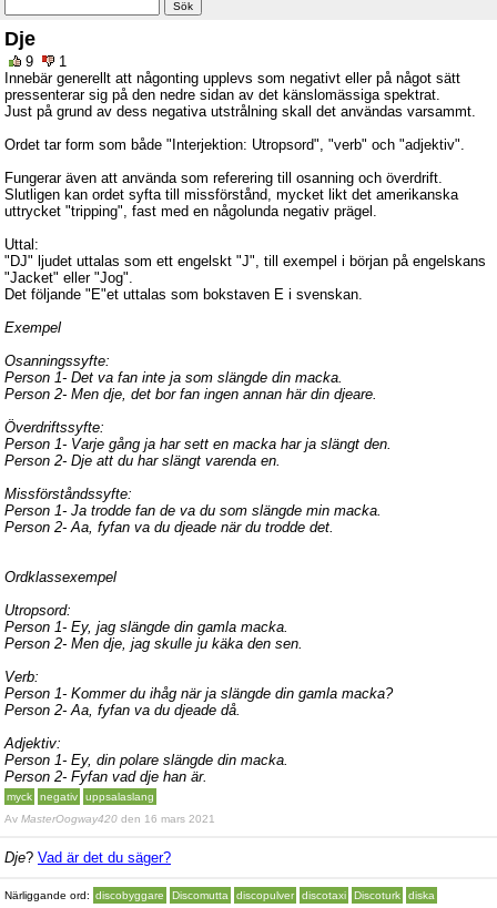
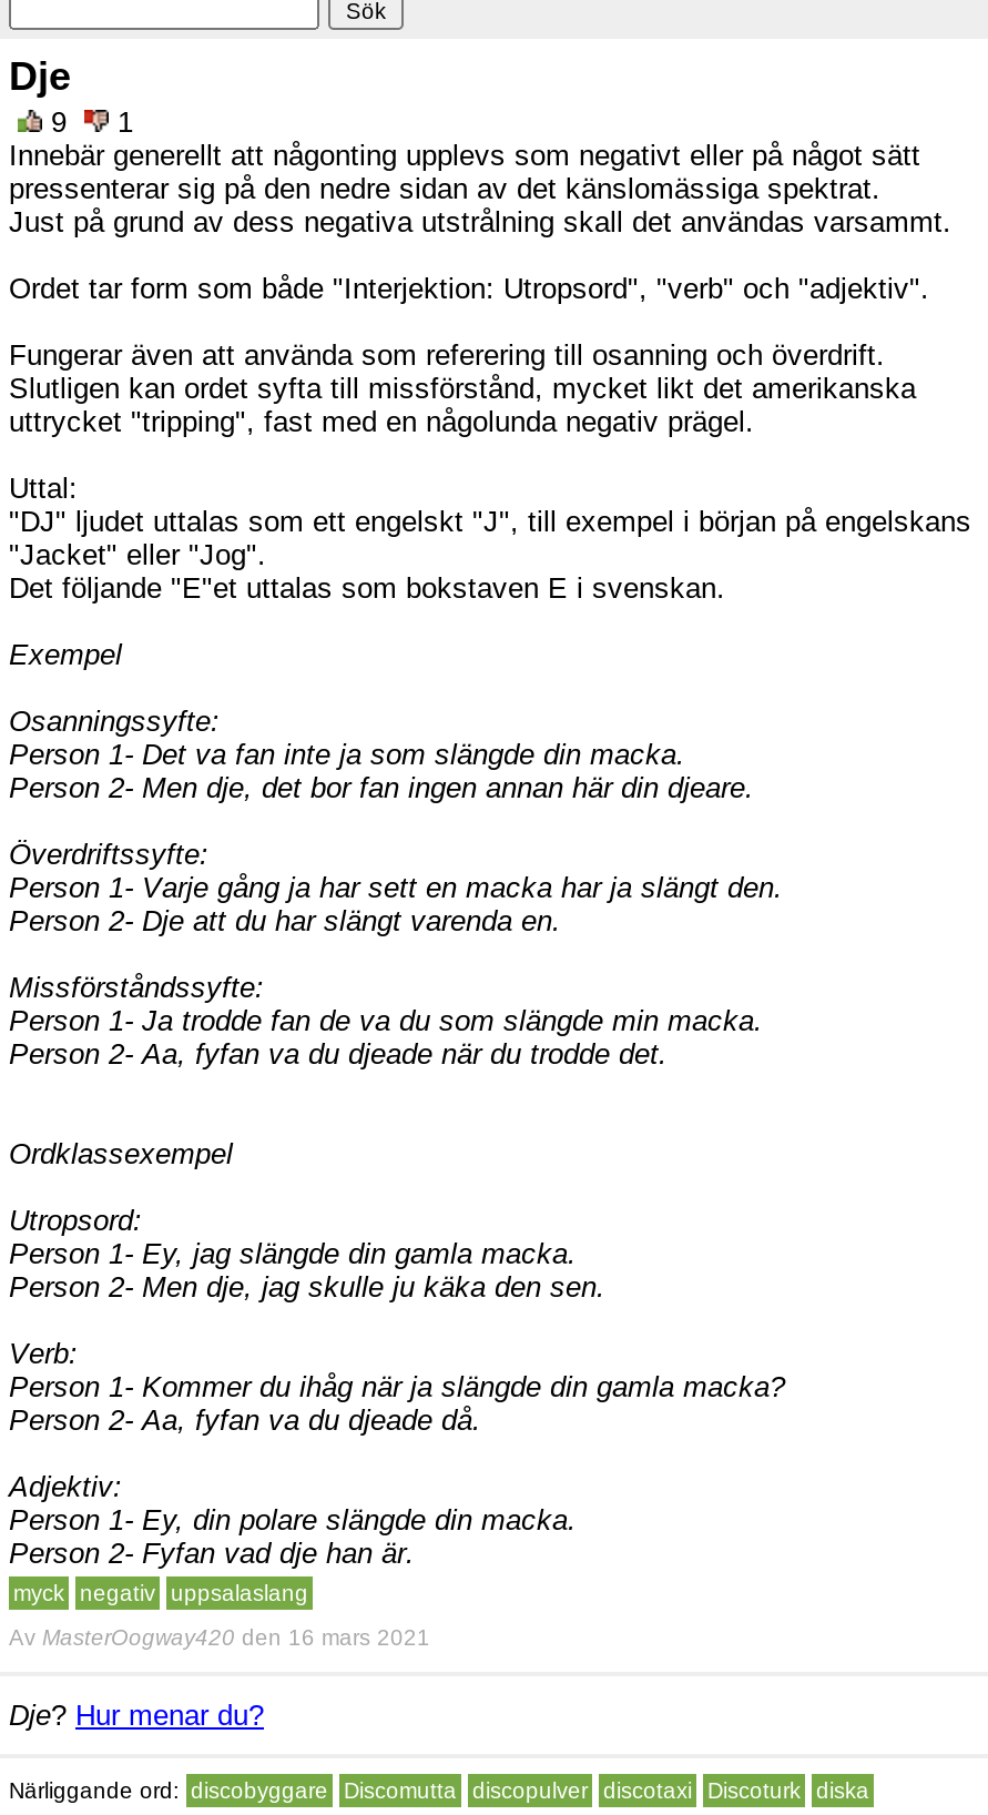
- Dje? Vad är det du säger?
+ Dje? Hur menar du?
